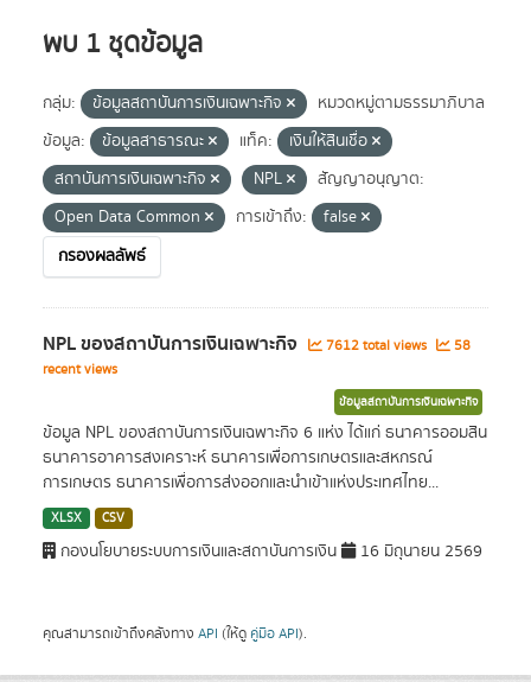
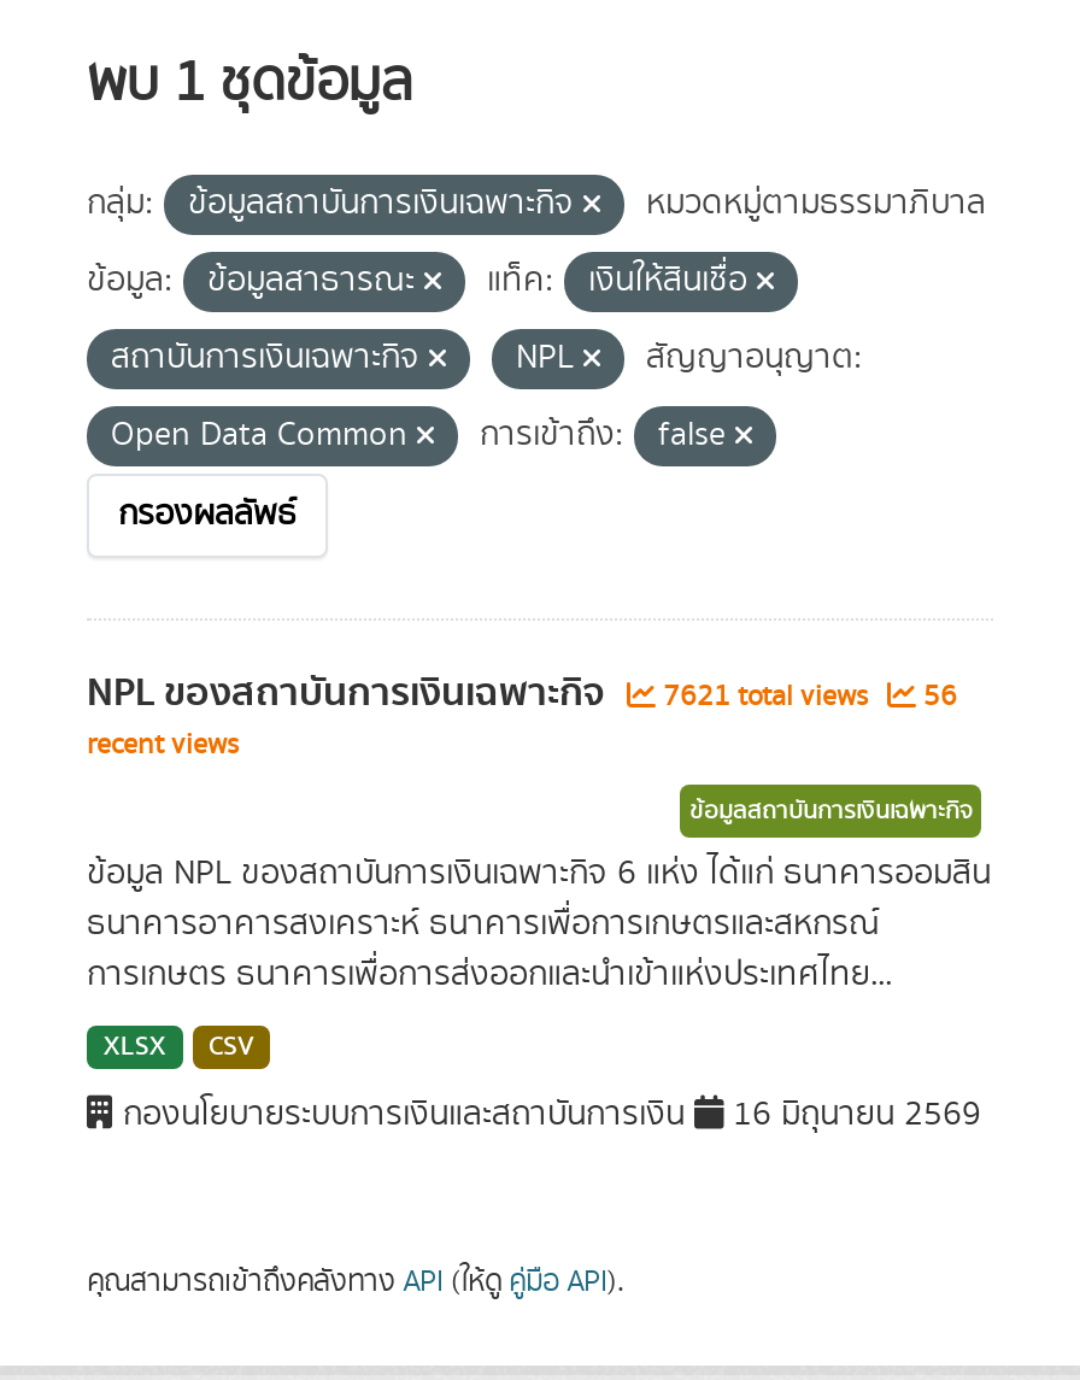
- 7612 total views
+ 7621 total views

- 58
+ 56
